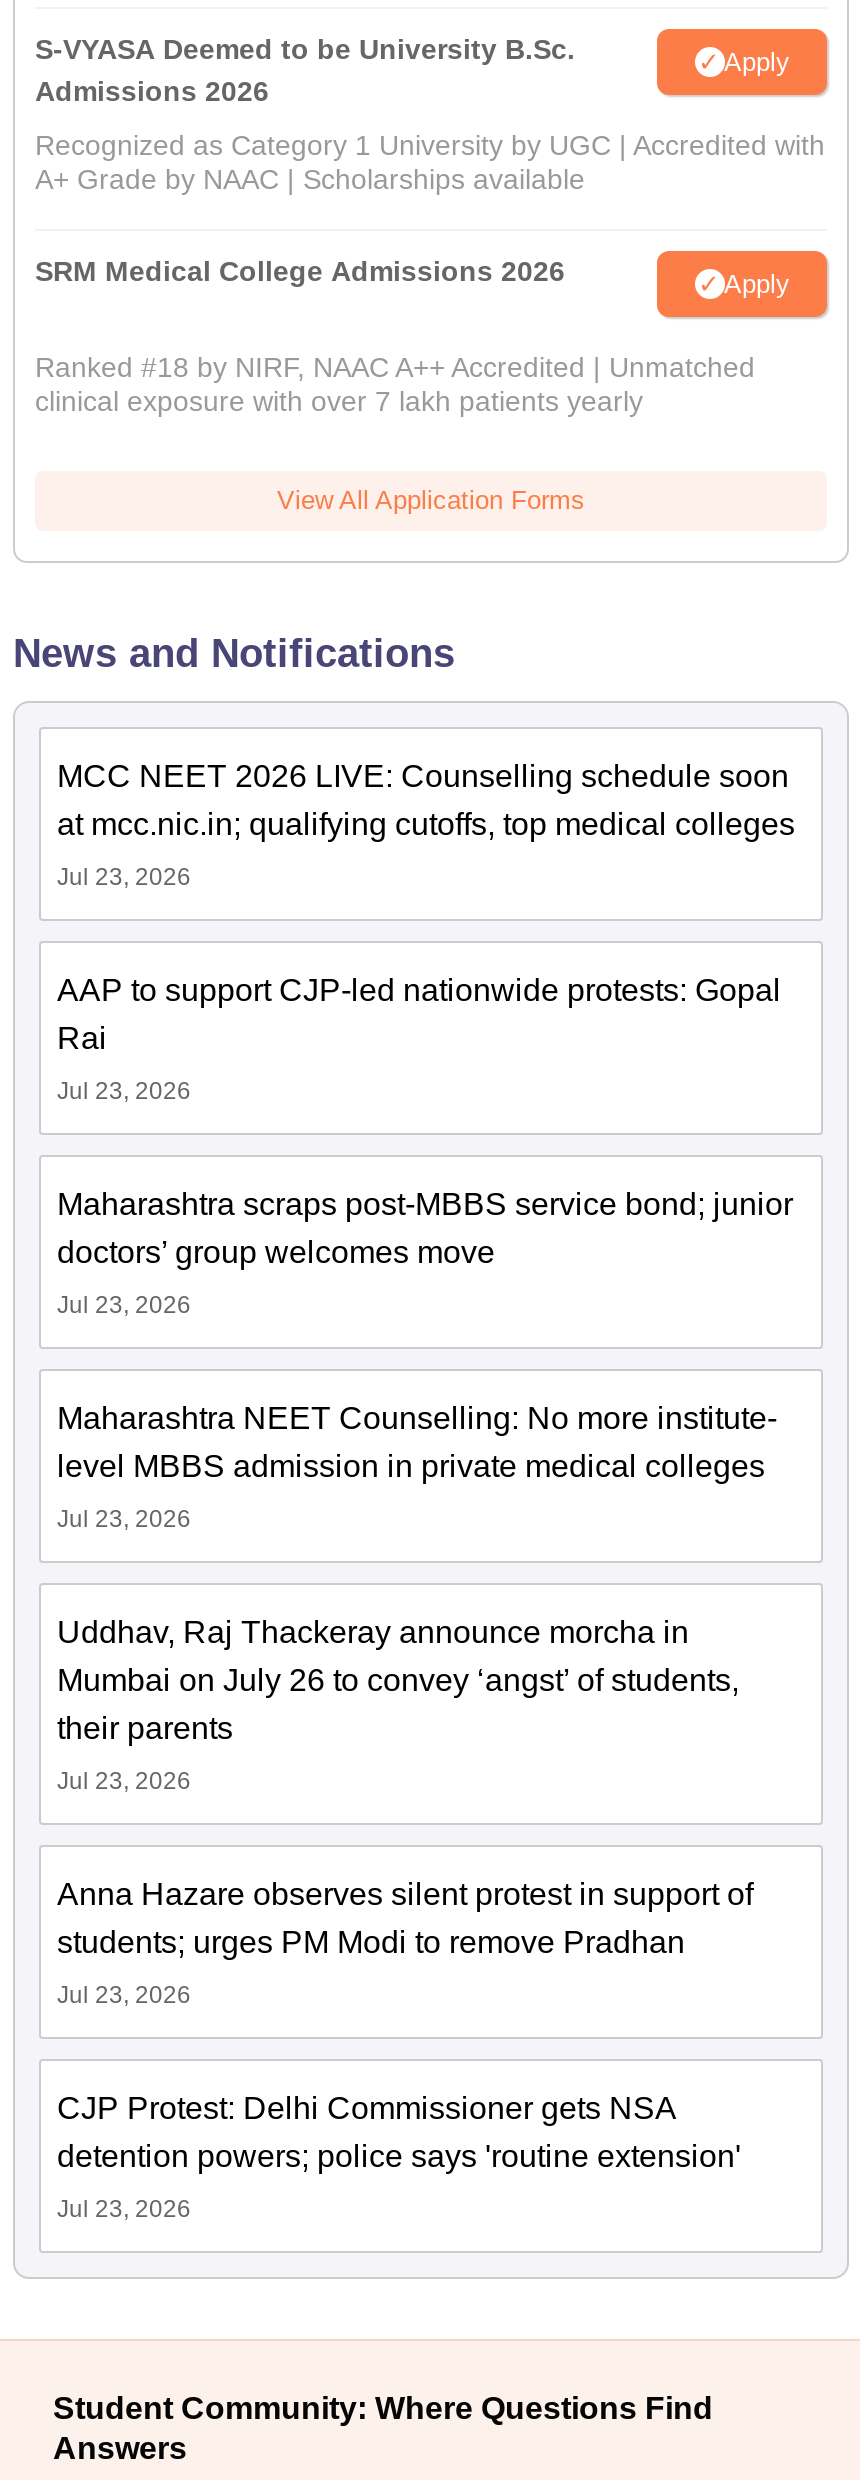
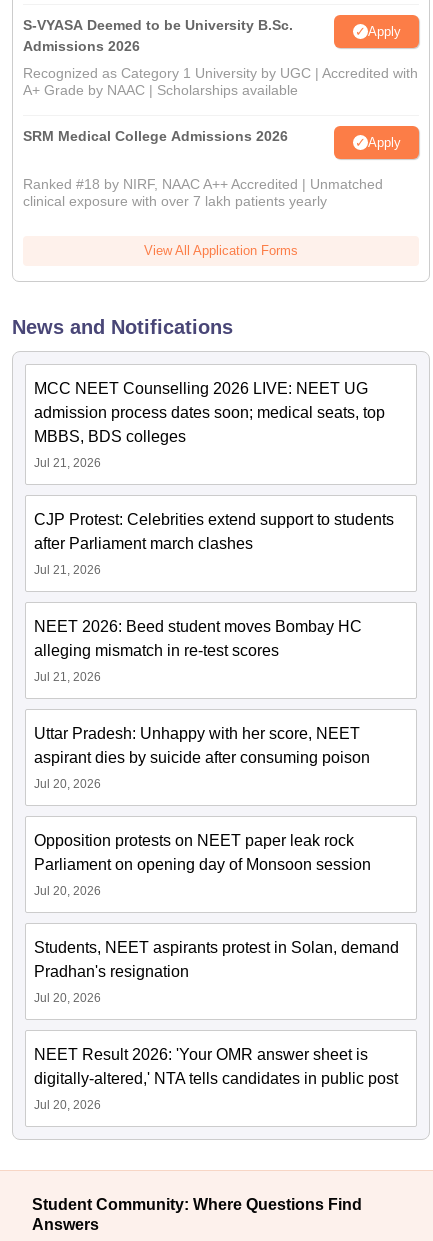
- MCC NEET 2026 LIVE: Counselling schedule soon
- at mcc.nic.in; qualifying cutoffs, top medical colleges
+ MCC NEET Counselling 2026 LIVE: NEET UG
+ admission process dates soon; medical seats, top
+ MBBS, BDS colleges

- Jul 23, 2026
+ Jul 21, 2026

- AAP to support CJP-led nationwide protests: Gopal
- Rai
+ CJP Protest: Celebrities extend support to students
+ after Parliament march clashes

- Jul 23, 2026
+ Jul 21, 2026

- Maharashtra scraps post-MBBS service bond; junior
- doctors’ group welcomes move
+ NEET 2026: Beed student moves Bombay HC
+ alleging mismatch in re-test scores

- Jul 23, 2026
+ Jul 21, 2026

- Maharashtra NEET Counselling: No more institute-
- level MBBS admission in private medical colleges
+ Uttar Pradesh: Unhappy with her score, NEET
+ aspirant dies by suicide after consuming poison

- Jul 23, 2026
+ Jul 20, 2026

- Uddhav, Raj Thackeray announce morcha in
- Mumbai on July 26 to convey ‘angst’ of students,
- their parents
+ Opposition protests on NEET paper leak rock
+ Parliament on opening day of Monsoon session

- Jul 23, 2026
+ Jul 20, 2026

- Anna Hazare observes silent protest in support of
- students; urges PM Modi to remove Pradhan
+ Students, NEET aspirants protest in Solan, demand
+ Pradhan's resignation

- Jul 23, 2026
+ Jul 20, 2026

- CJP Protest: Delhi Commissioner gets NSA
- detention powers; police says 'routine extension'
+ NEET Result 2026: 'Your OMR answer sheet is
+ digitally-altered,' NTA tells candidates in public post

- Jul 23, 2026
+ Jul 20, 2026
